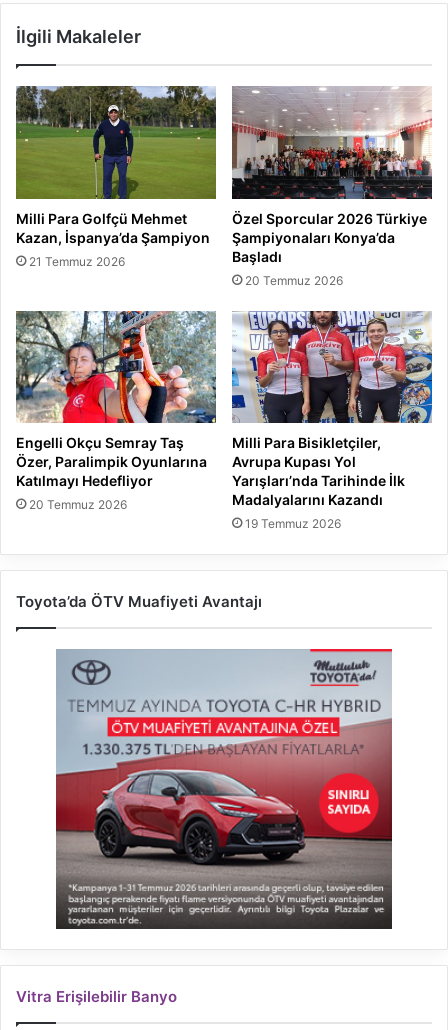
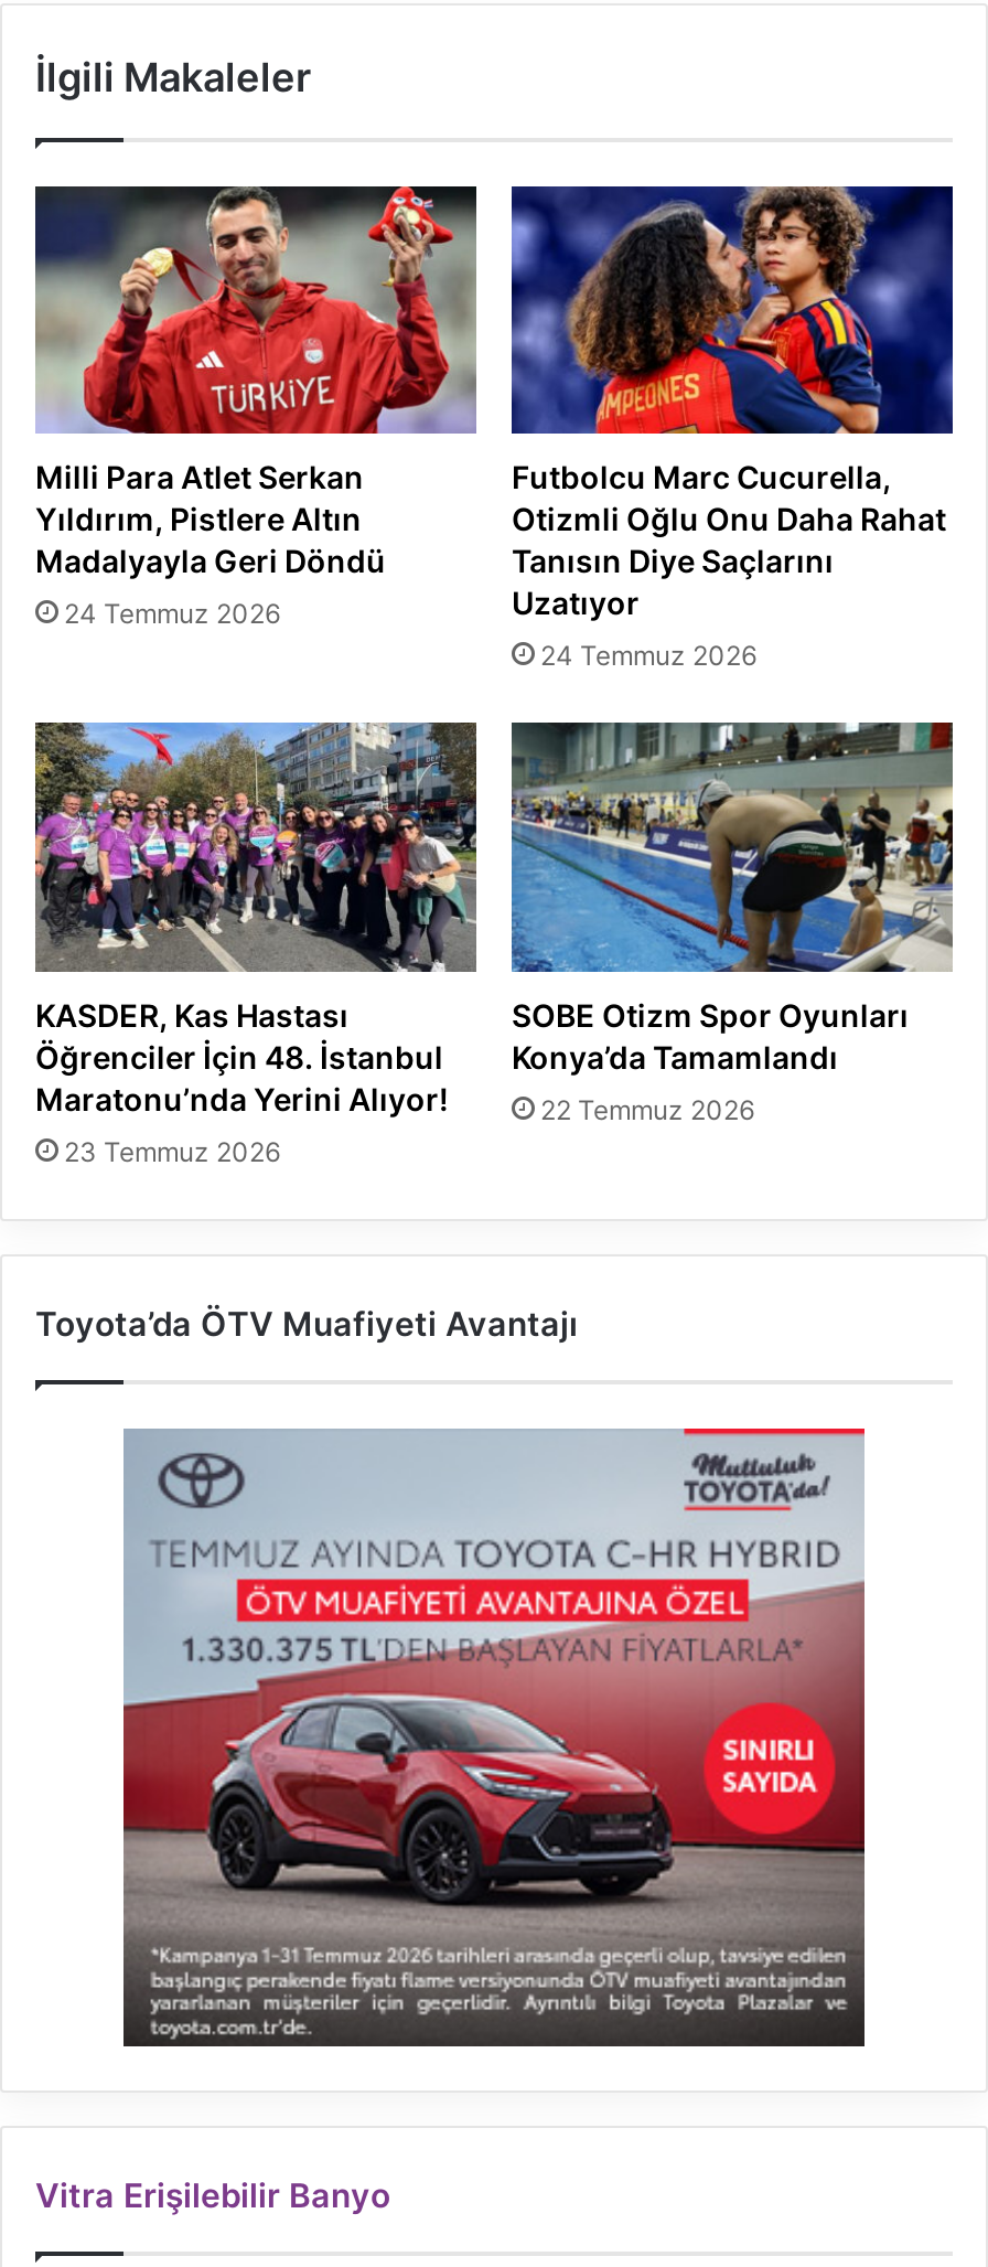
- [image]
- Milli Para Golfçü Mehmet
- Kazan, İspanya’da Şampiyon
+ [image]
+ Milli Para Atlet Serkan
+ Yıldırım, Pistlere Altın
+ Madalyayla Geri Döndü

- [image]
- Özel Sporcular 2026 Türkiye
- Şampiyonaları Konya’da
- Başladı
+ [image]
+ Futbolcu Marc Cucurella,
+ Otizmli Oğlu Onu Daha Rahat
+ Tanısın Diye Saçlarını
+ Uzatıyor

- 21 Temmuz 2026
+ 24 Temmuz 2026

- 20 Temmuz 2026
+ 24 Temmuz 2026

- [image]
- Engelli Okçu Semray Taş
- Özer, Paralimpik Oyunlarına
- Katılmayı Hedefliyor
+ [image]
+ KASDER, Kas Hastası
+ Öğrenciler İçin 48. İstanbul
+ Maratonu’nda Yerini Alıyor!

- [image]
- Milli Para Bisikletçiler,
- Avrupa Kupası Yol
- Yarışları’nda Tarihinde İlk
- Madalyalarını Kazandı
+ [image]
+ SOBE Otizm Spor Oyunları
+ Konya’da Tamamlandı

- 20 Temmuz 2026
+ 23 Temmuz 2026

- 19 Temmuz 2026
+ 22 Temmuz 2026
